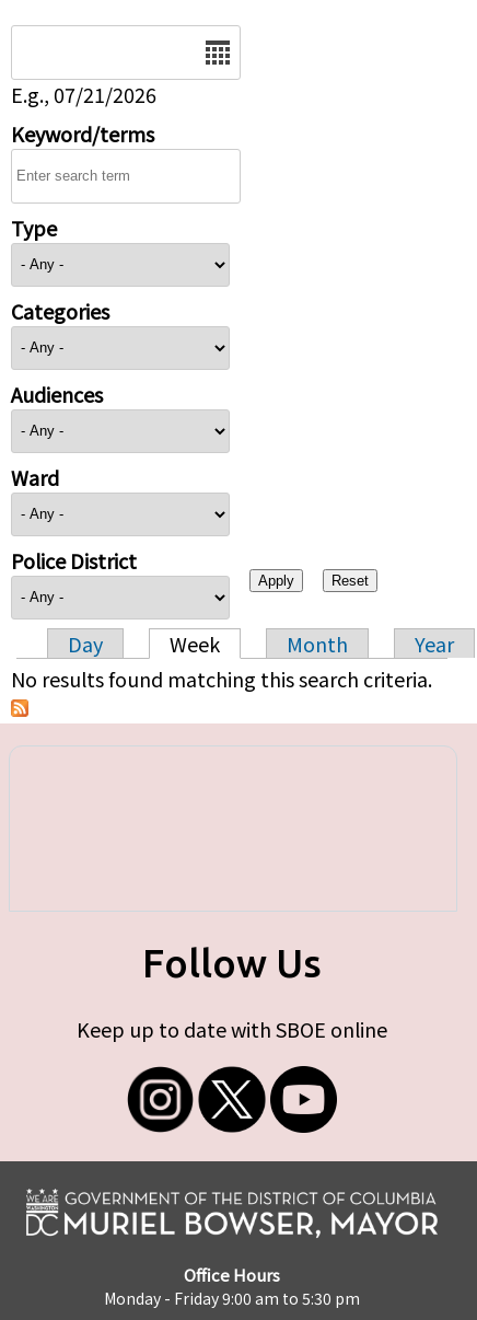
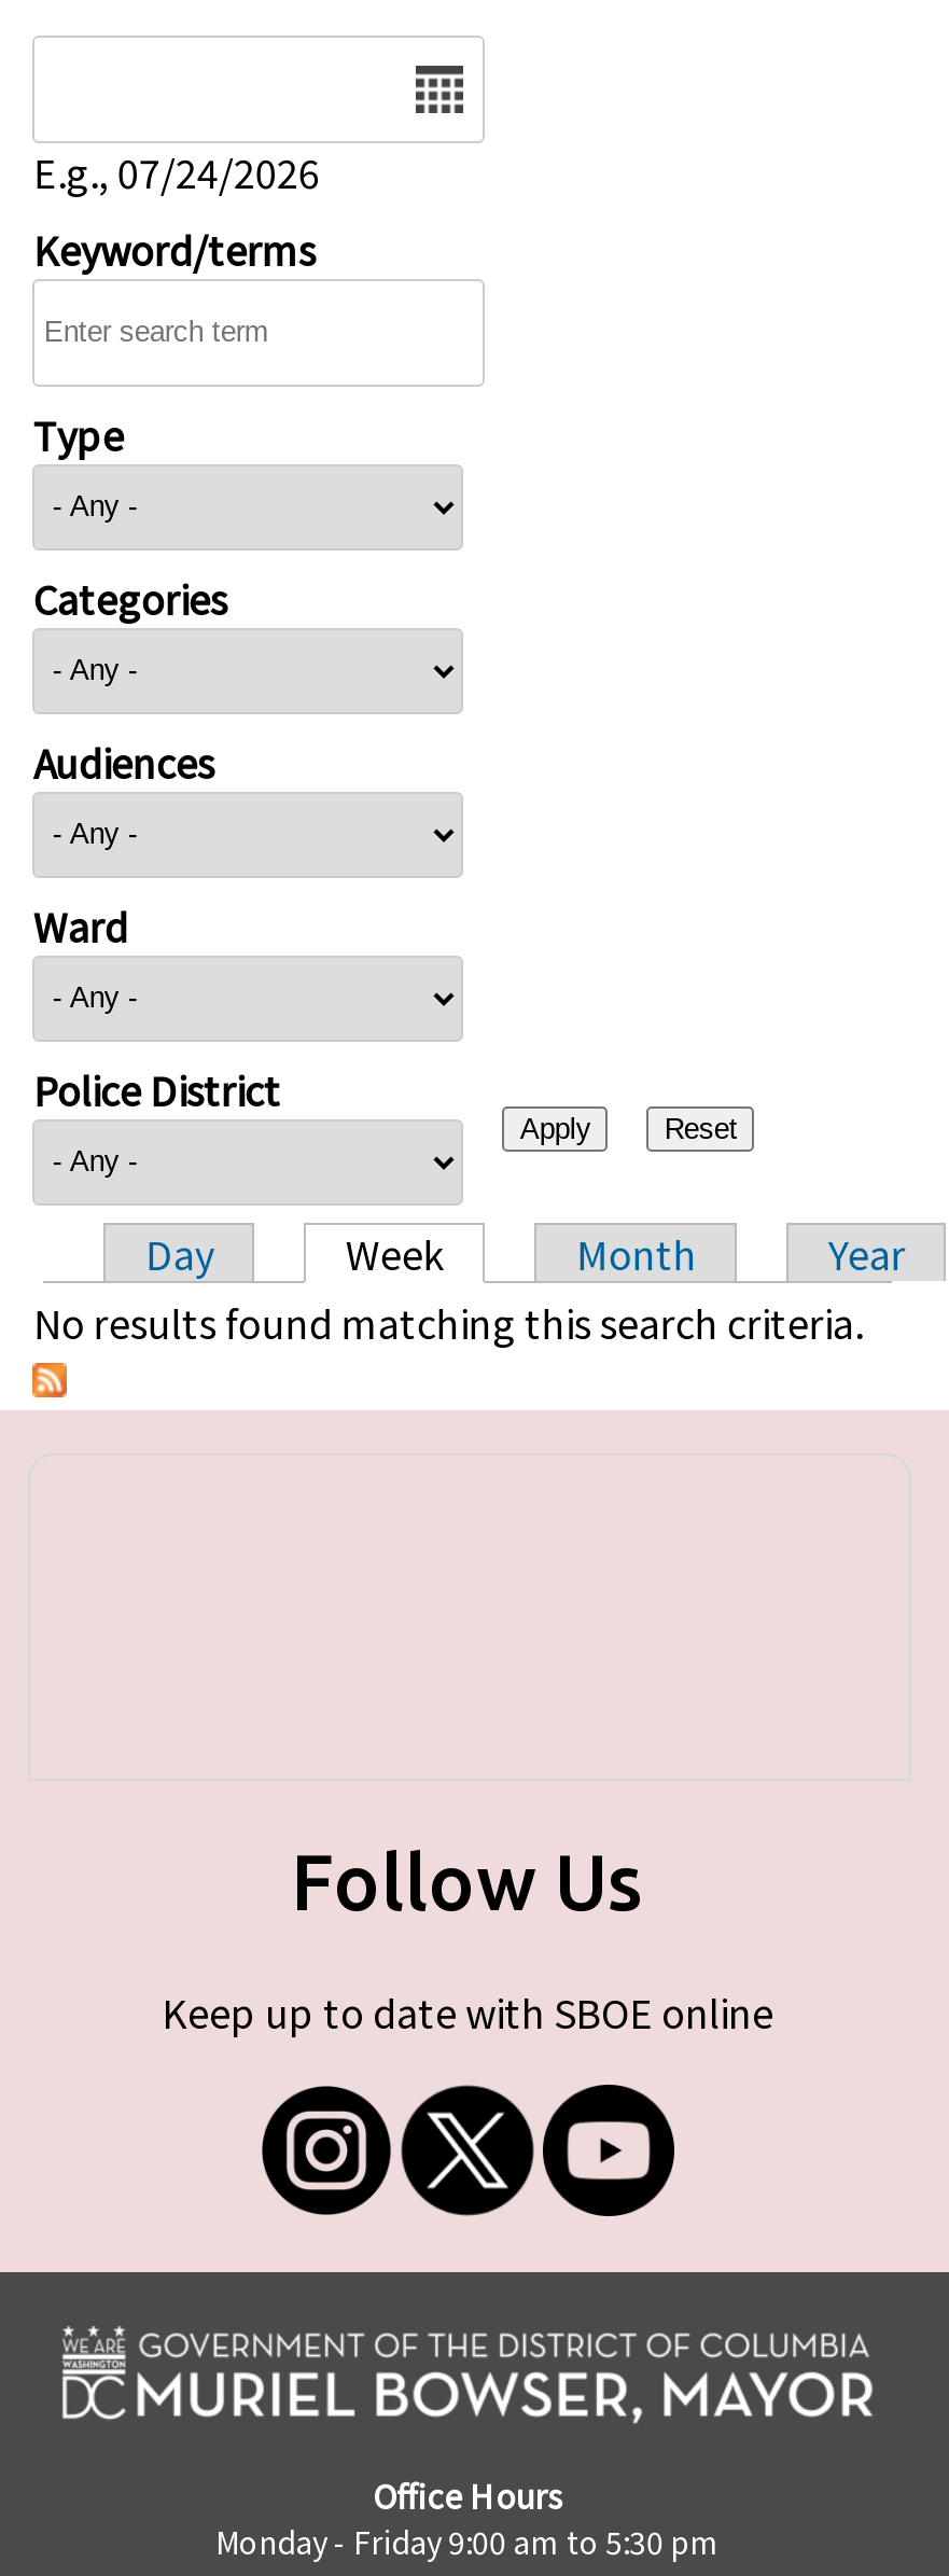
- E.g., 07/21/2026
+ E.g., 07/24/2026
